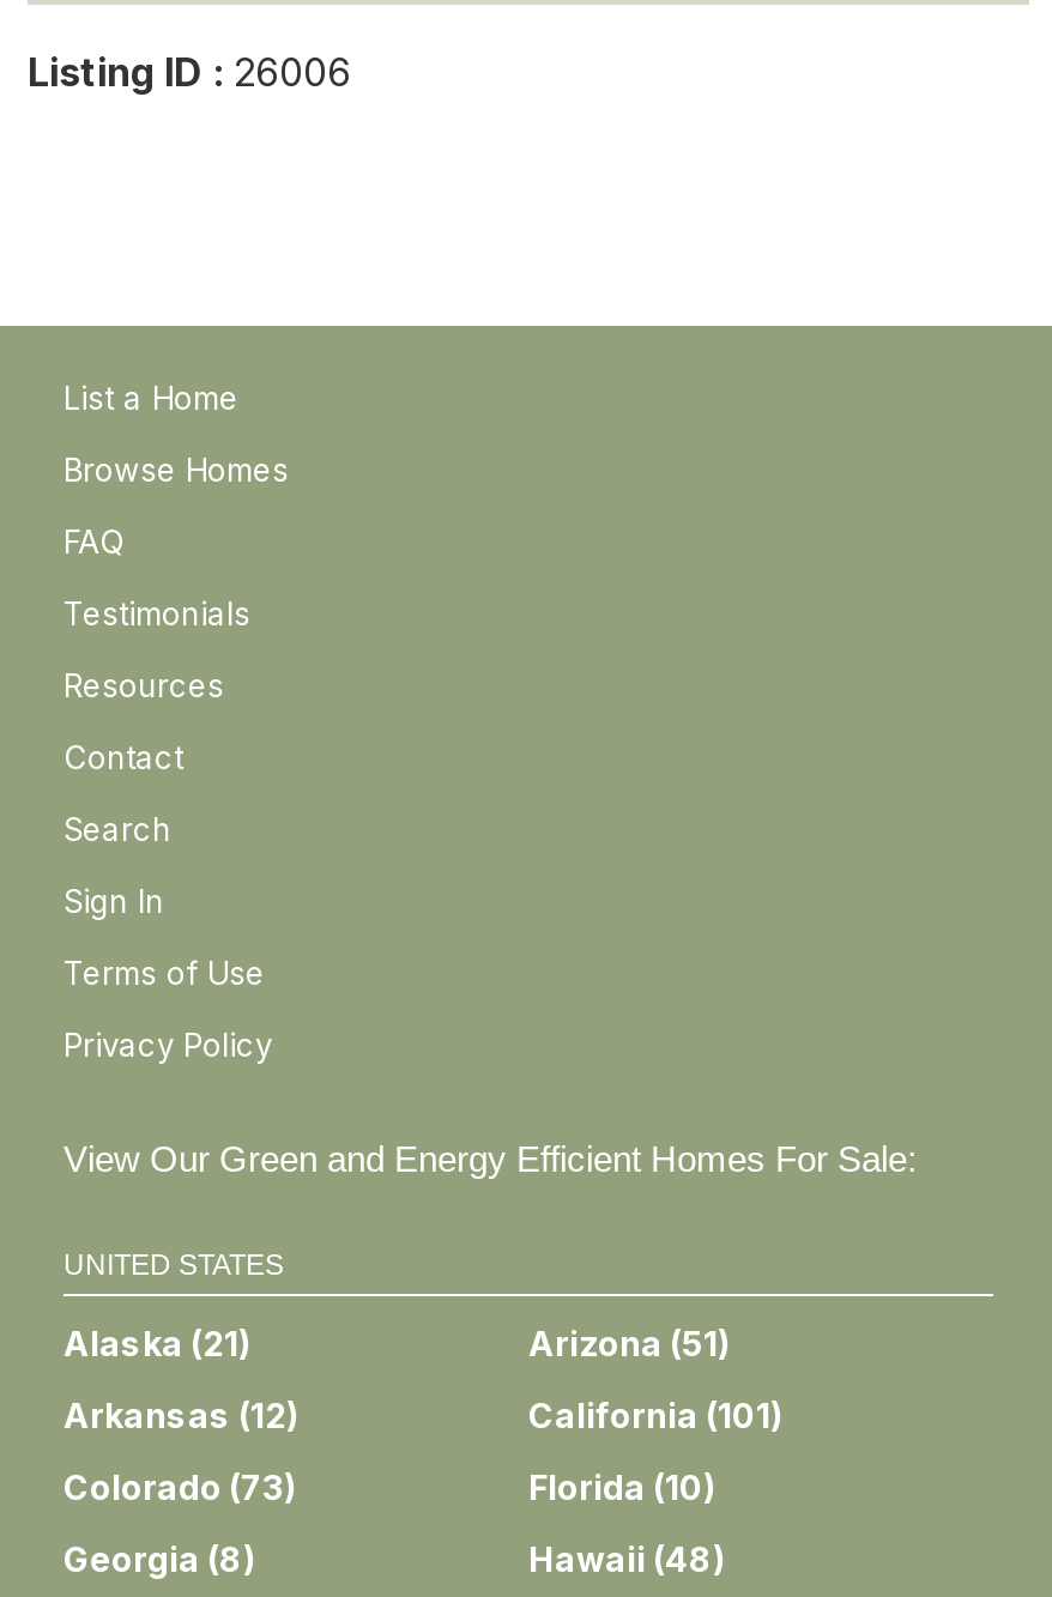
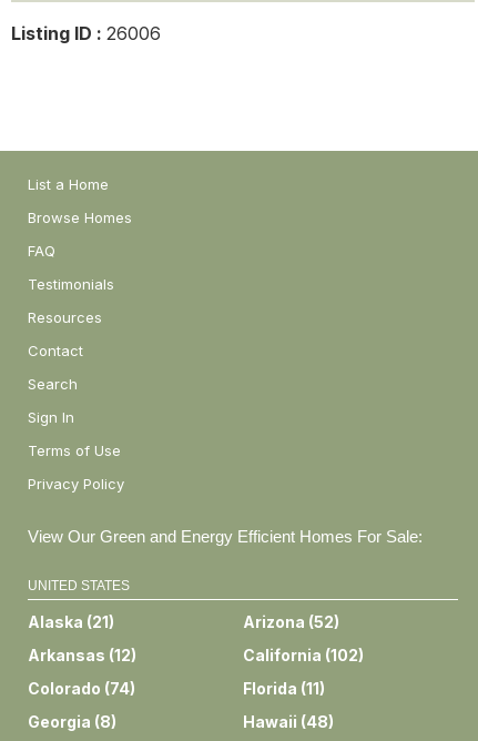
- Arizona (51)
+ Arizona (52)

- California (101)
+ California (102)

- Colorado (73)
+ Colorado (74)

- Florida (10)
+ Florida (11)
